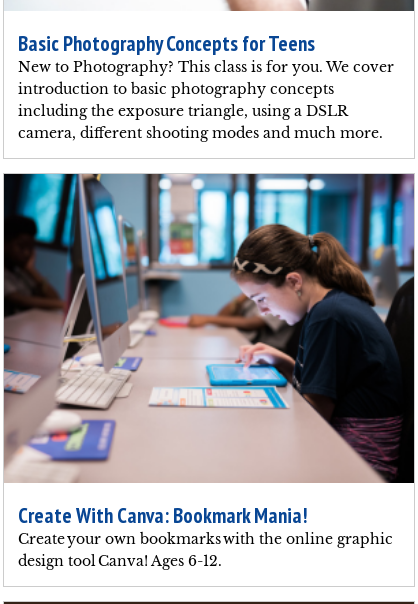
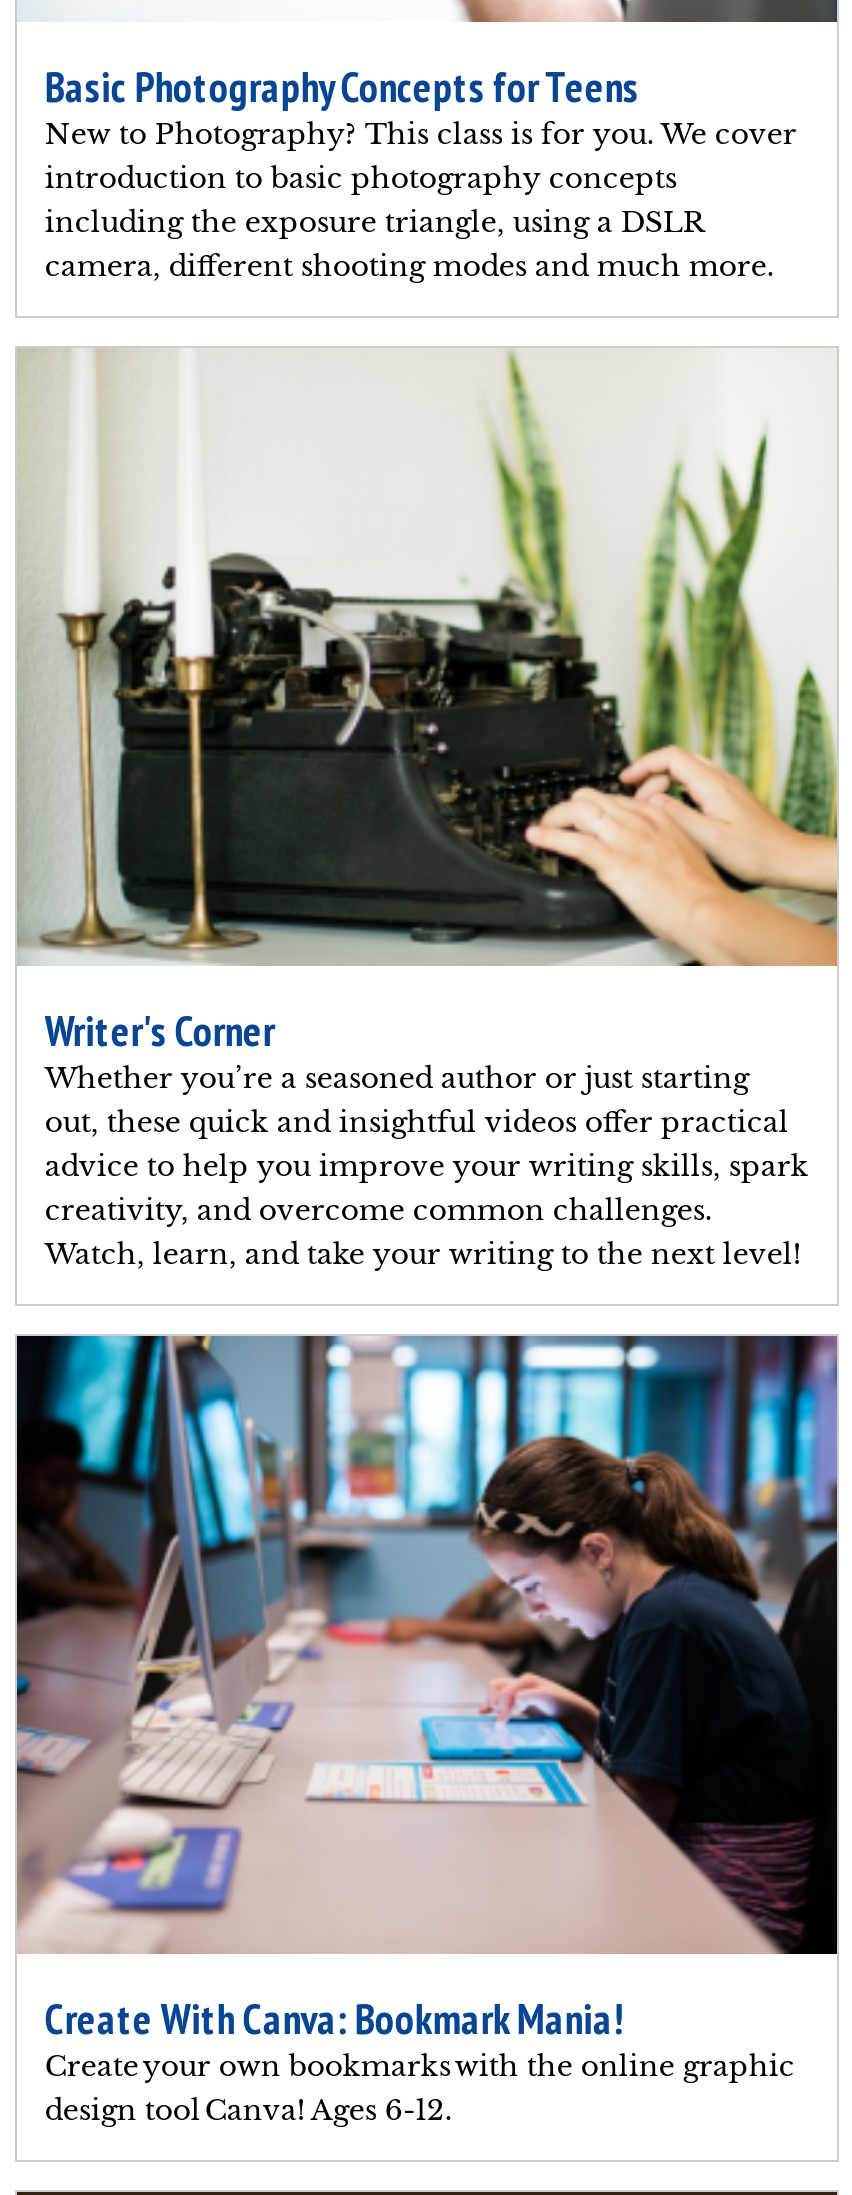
+ [image]
+ Writer's Corner
+ Whether you’re a seasoned author or just starting
+ out, these quick and insightful videos offer practical
+ advice to help you improve your writing skills, spark
+ creativity, and overcome common challenges.
+ Watch, learn, and take your writing to the next level!
